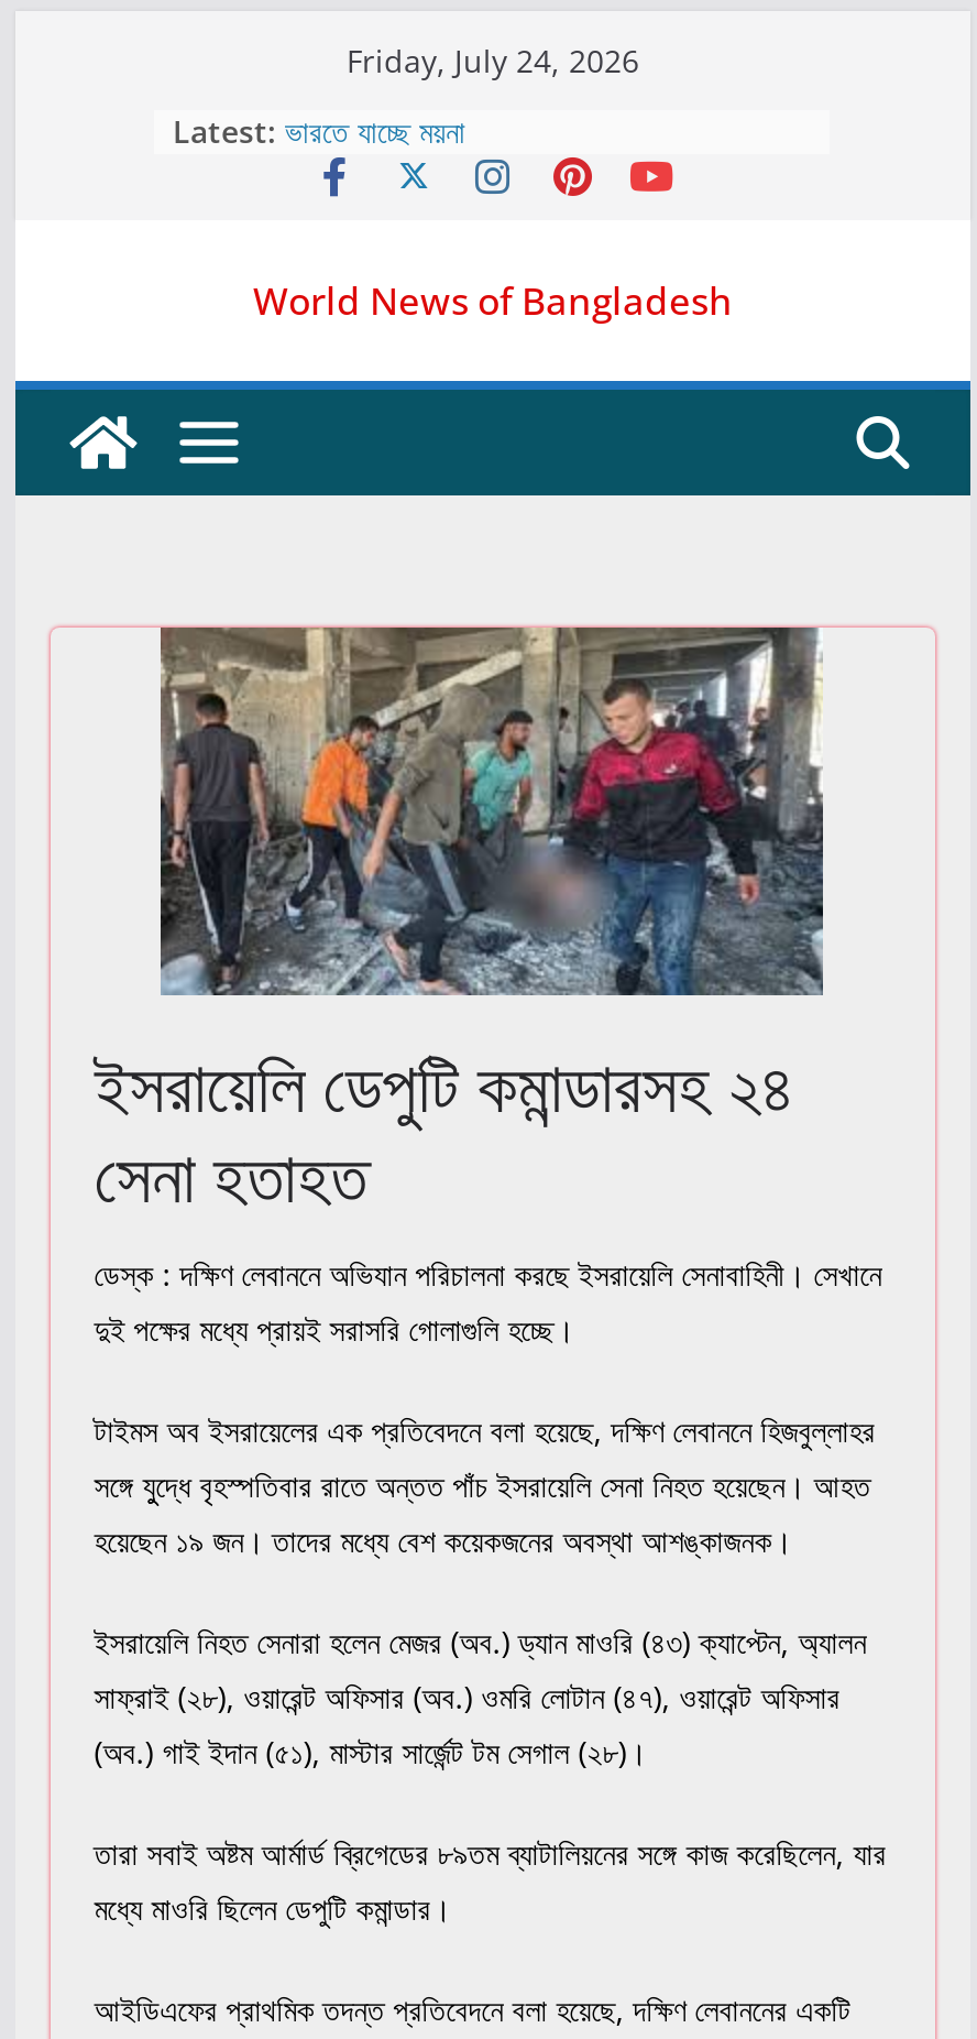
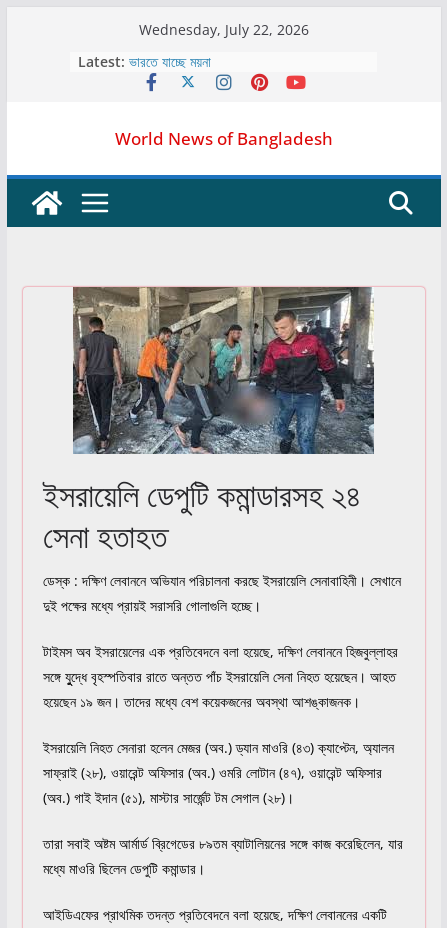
- Friday, July 24, 2026
+ Wednesday, July 22, 2026
